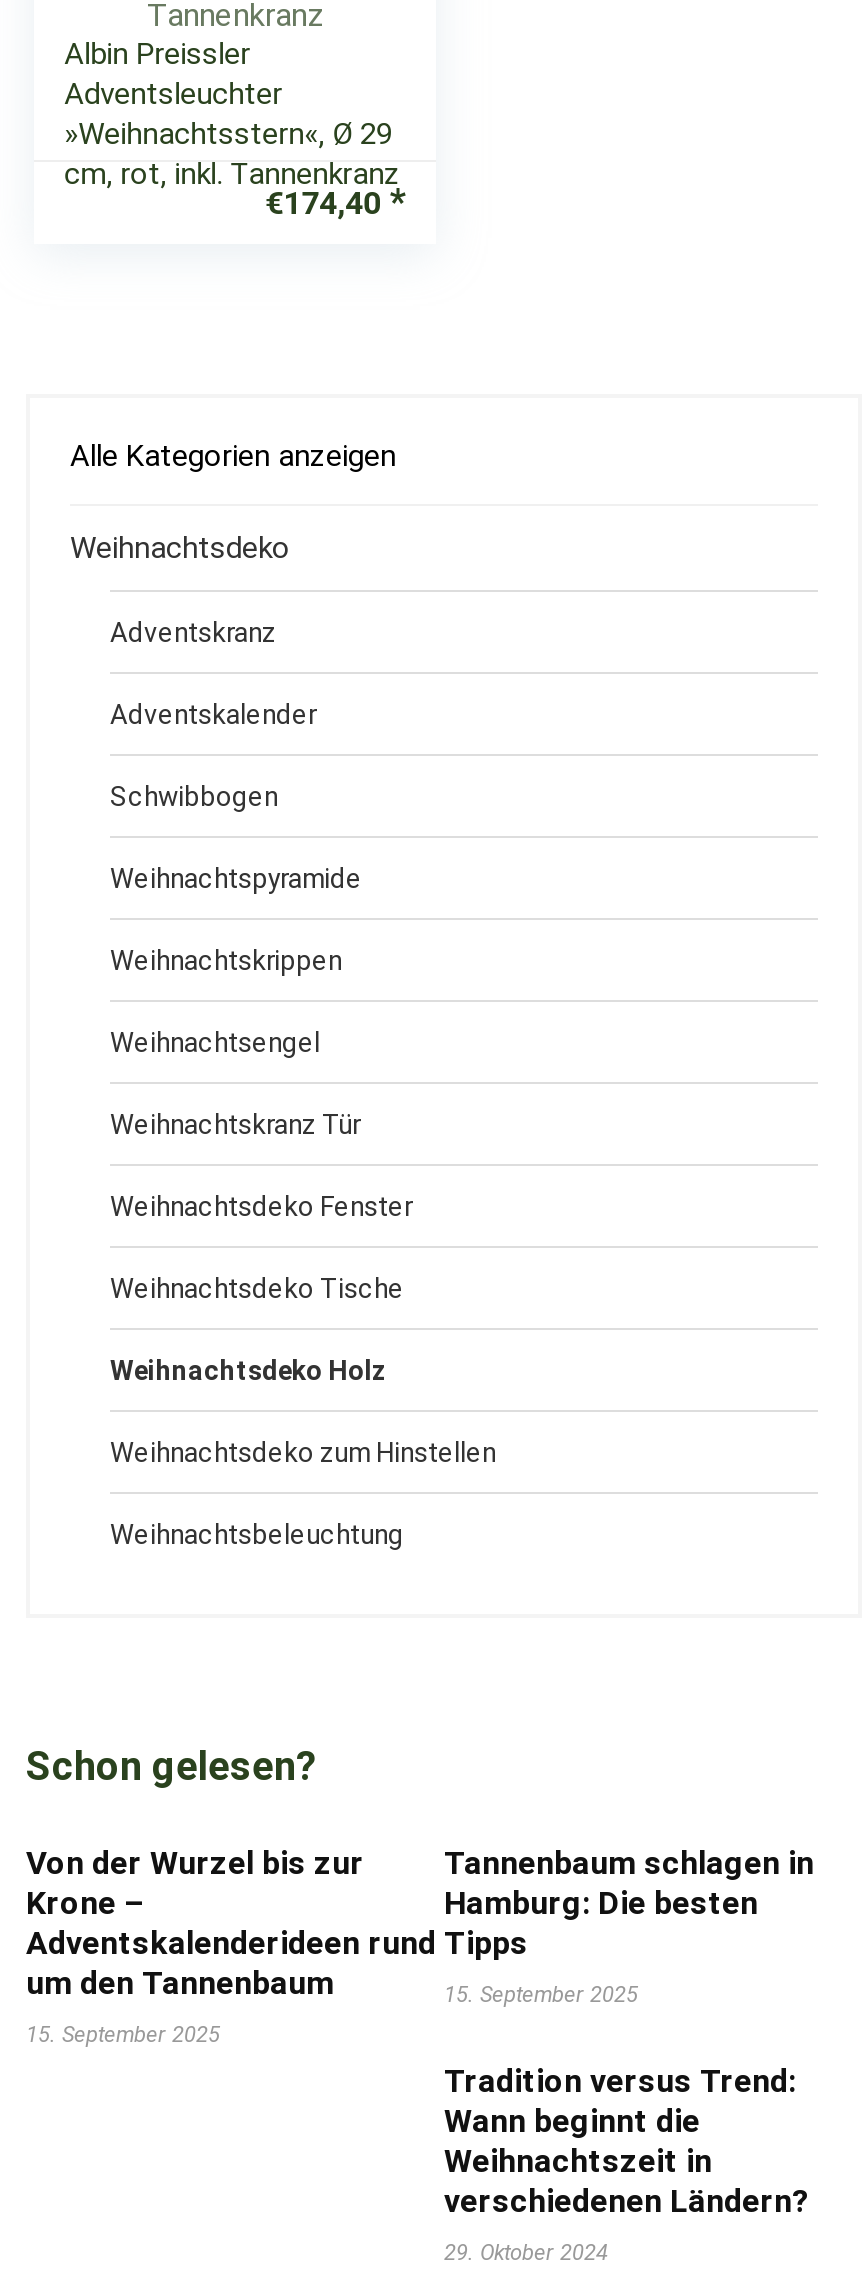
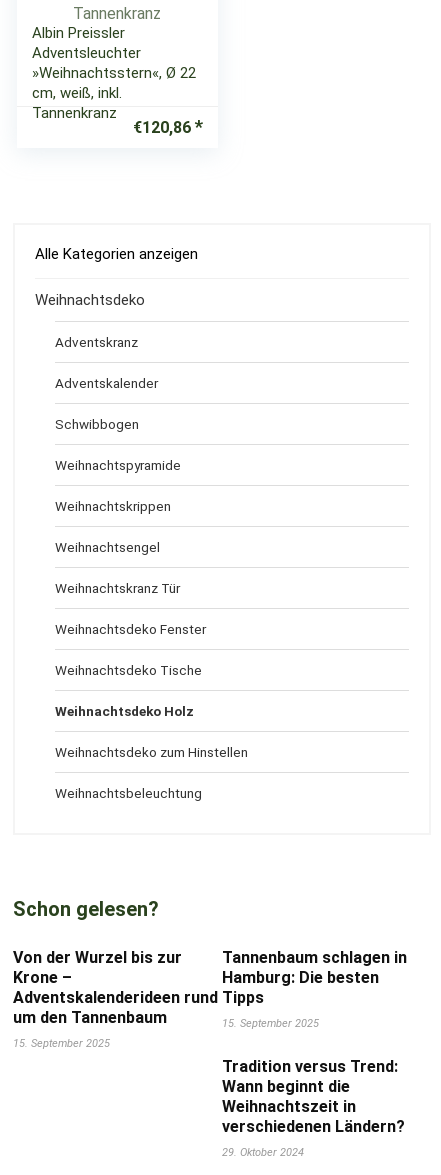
- »Weihnachtsstern«, Ø 29
- cm, rot, inkl. Tannenkranz
- €174,40
+ »Weihnachtsstern«, Ø 22
+ cm, weiß, inkl.
+ Tannenkranz
+ €120,86
